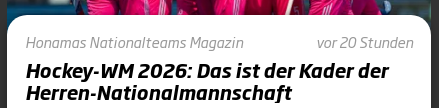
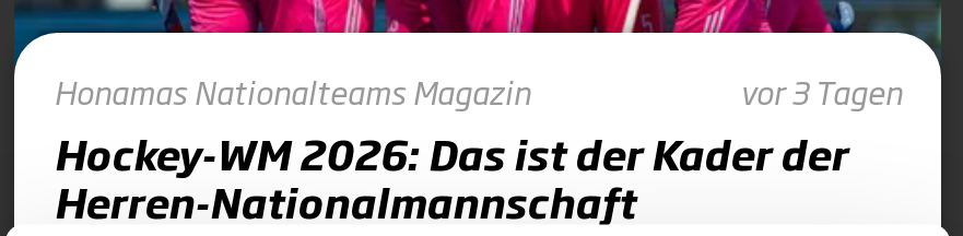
- vor 20 Stunden
+ vor 3 Tagen
